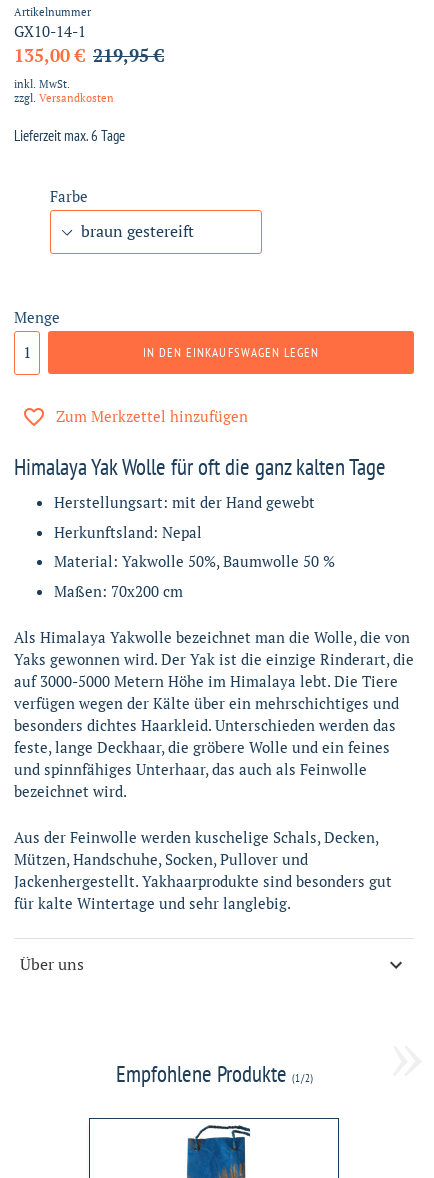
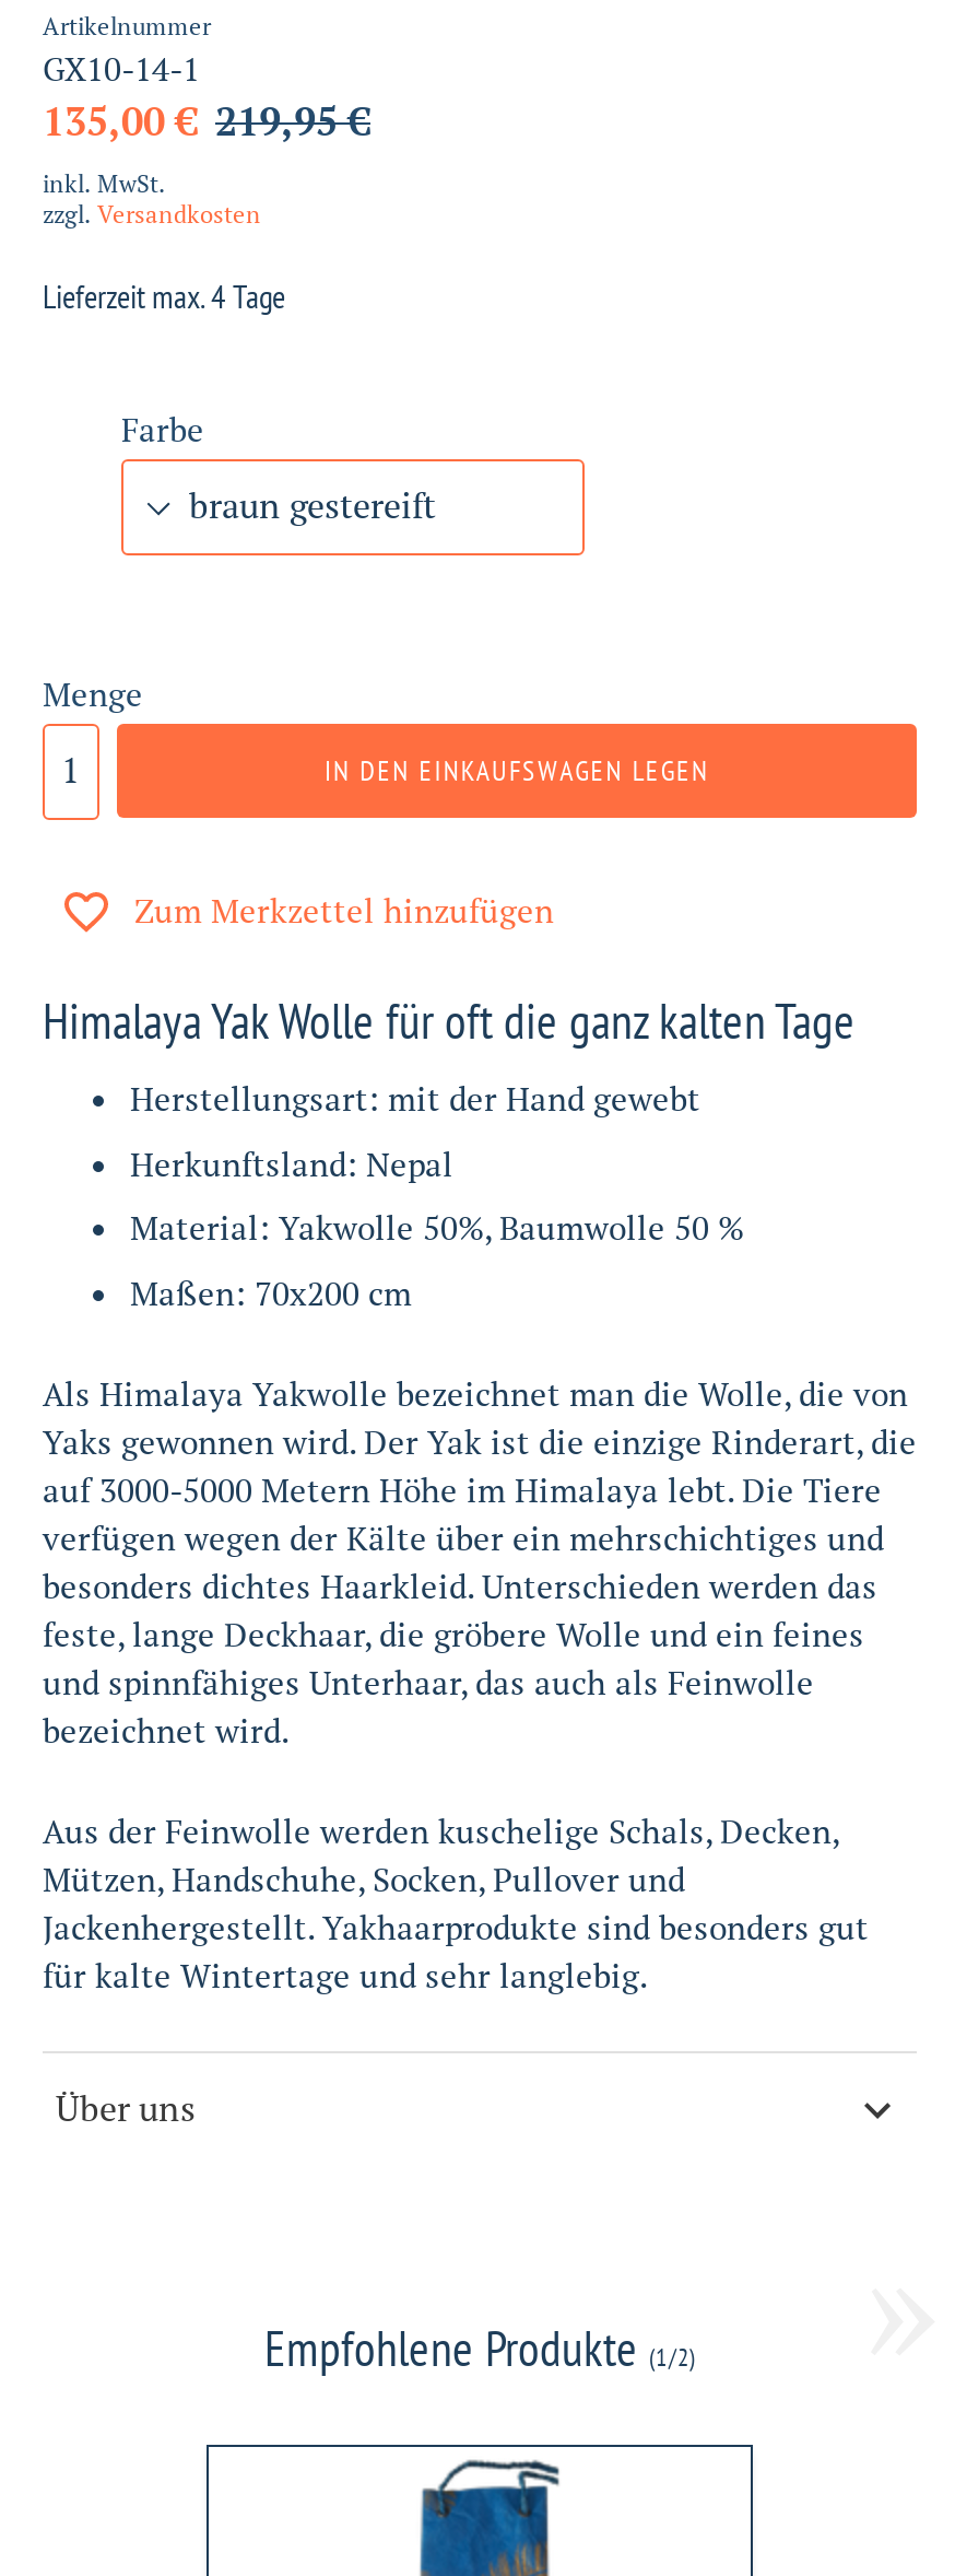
- Lieferzeit max. 6 Tage
+ Lieferzeit max. 4 Tage
